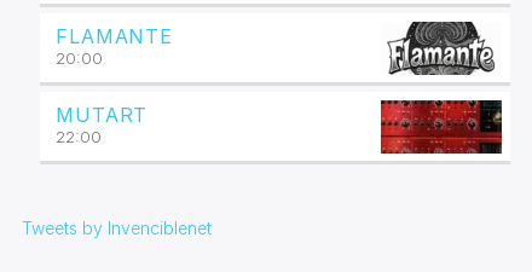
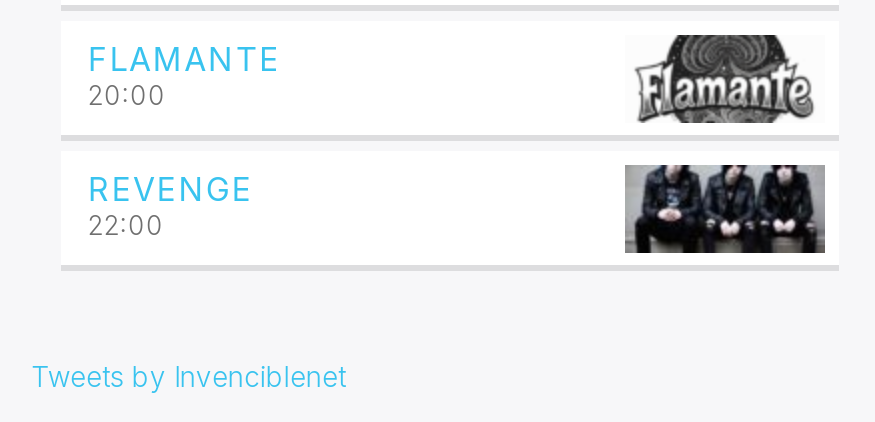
- MUTART
+ REVENGE

- [image]
+ [image]
